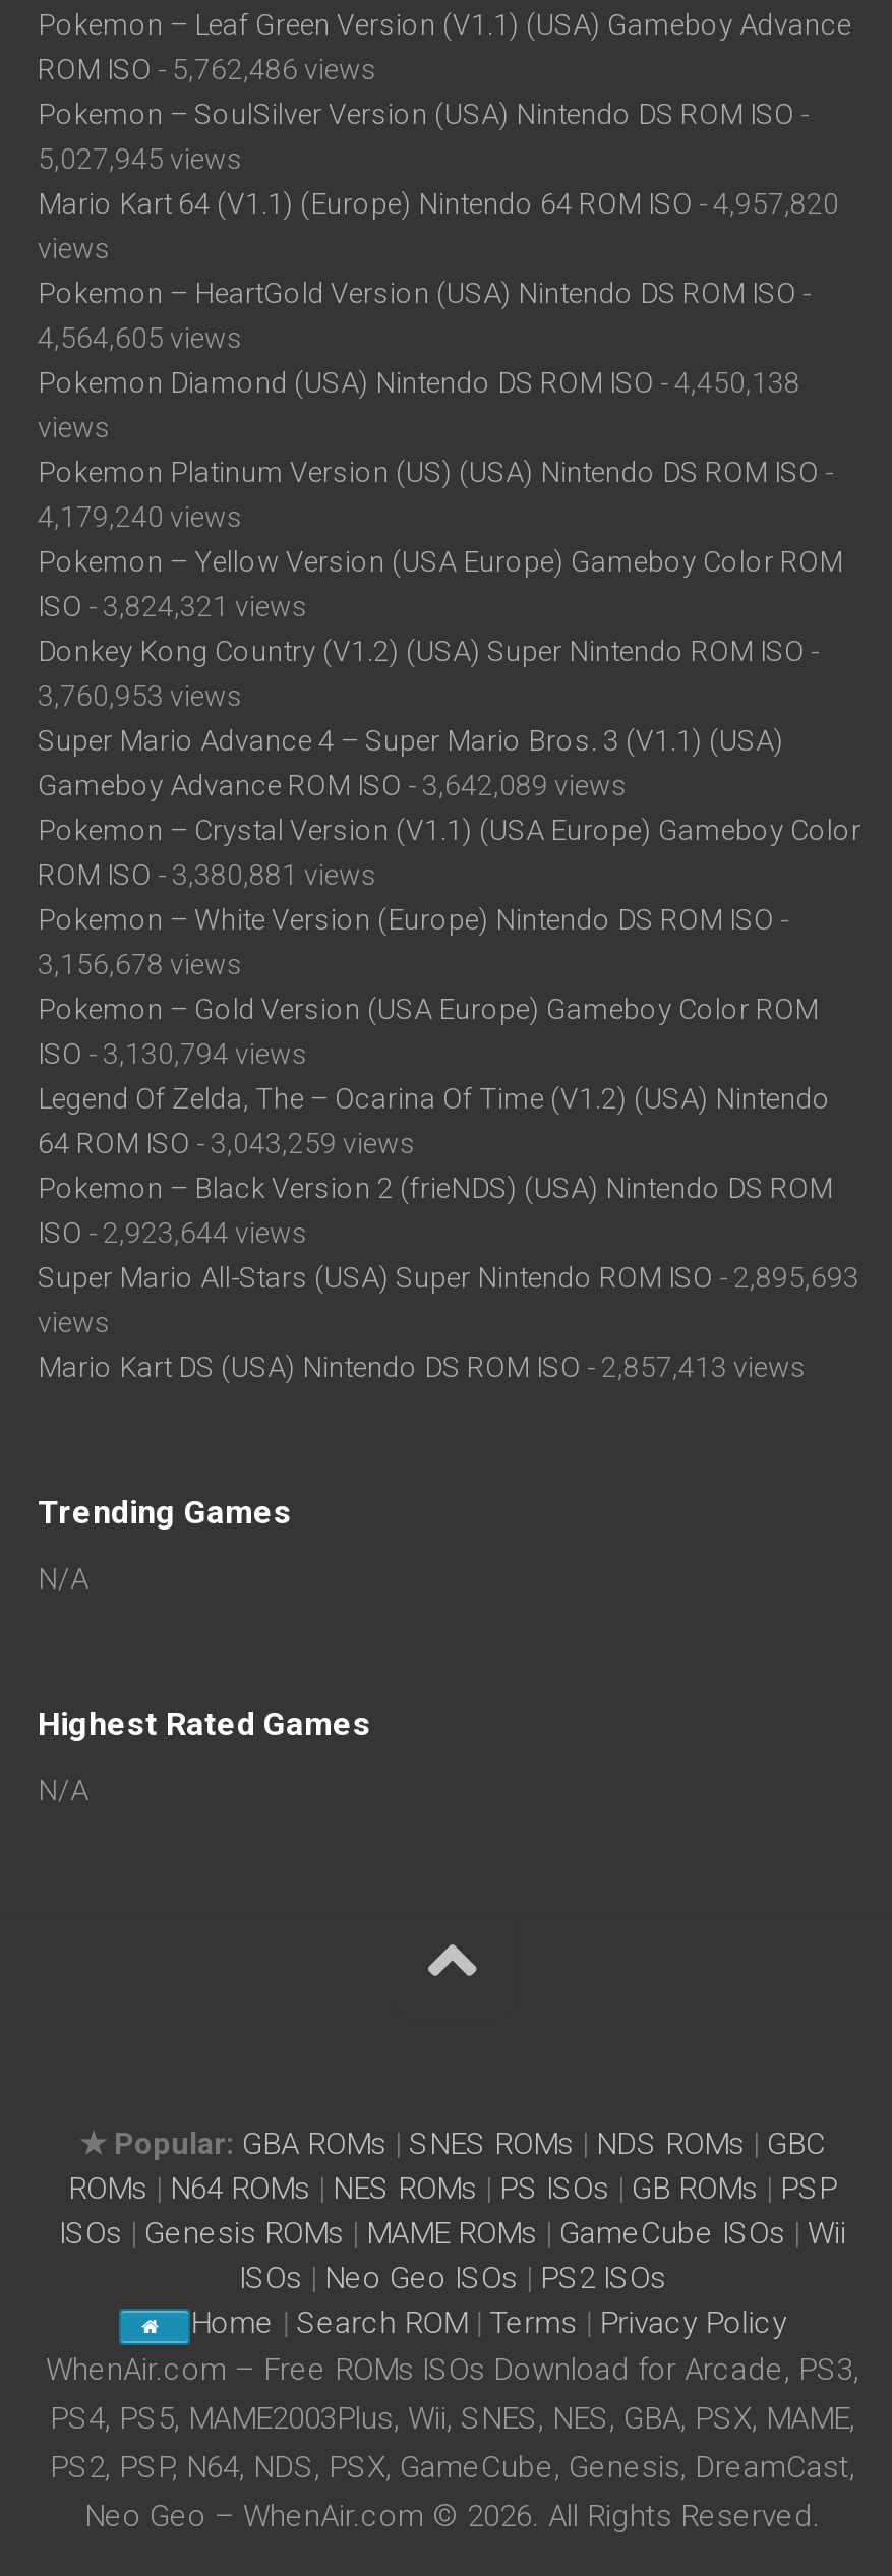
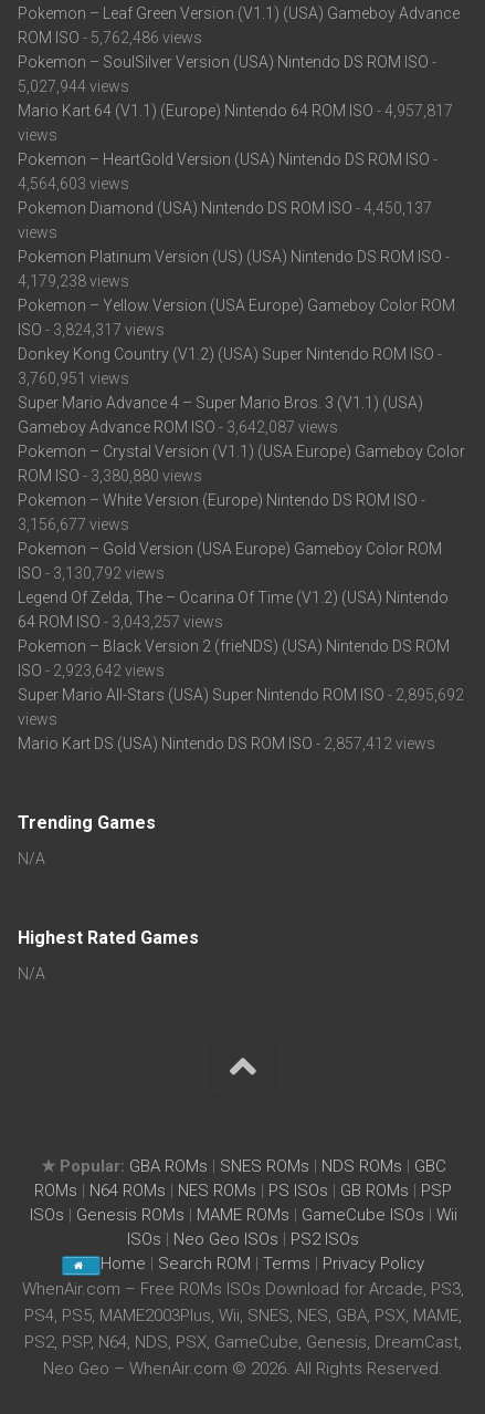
- 5,027,945 views
+ 5,027,944 views

- Mario Kart 64 (V1.1) (Europe) Nintendo 64 ROM ISO - 4,957,820
+ Mario Kart 64 (V1.1) (Europe) Nintendo 64 ROM ISO - 4,957,817

- 4,564,605 views
+ 4,564,603 views

- Pokemon Diamond (USA) Nintendo DS ROM ISO - 4,450,138
+ Pokemon Diamond (USA) Nintendo DS ROM ISO - 4,450,137

- 4,179,240 views
+ 4,179,238 views

- ISO - 3,824,321 views
+ ISO - 3,824,317 views

- 3,760,953 views
+ 3,760,951 views

- Gameboy Advance ROM ISO - 3,642,089 views
+ Gameboy Advance ROM ISO - 3,642,087 views

- ROM ISO - 3,380,881 views
+ ROM ISO - 3,380,880 views

- 3,156,678 views
+ 3,156,677 views

- ISO - 3,130,794 views
+ ISO - 3,130,792 views

- 64 ROM ISO - 3,043,259 views
+ 64 ROM ISO - 3,043,257 views

- ISO - 2,923,644 views
+ ISO - 2,923,642 views

- Super Mario All-Stars (USA) Super Nintendo ROM ISO - 2,895,693
+ Super Mario All-Stars (USA) Super Nintendo ROM ISO - 2,895,692

- Mario Kart DS (USA) Nintendo DS ROM ISO - 2,857,413 views
+ Mario Kart DS (USA) Nintendo DS ROM ISO - 2,857,412 views
